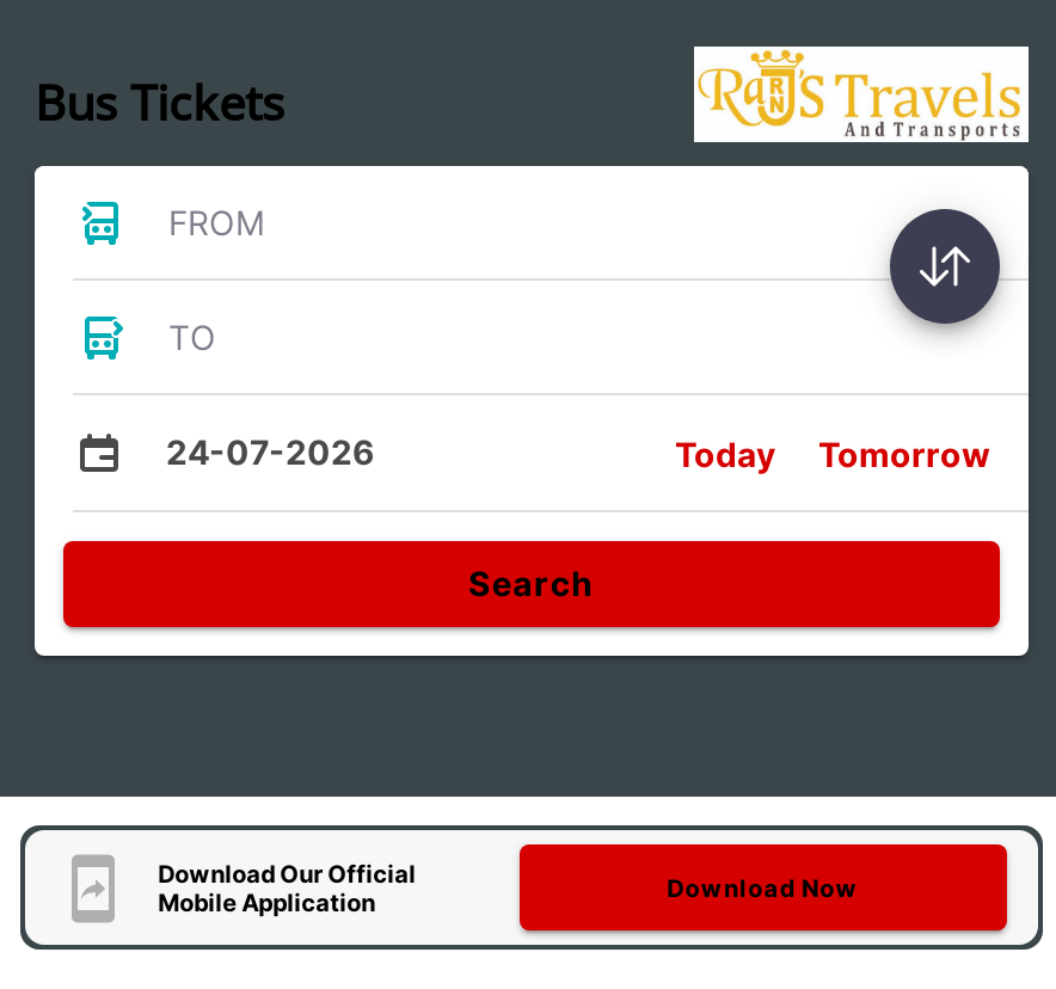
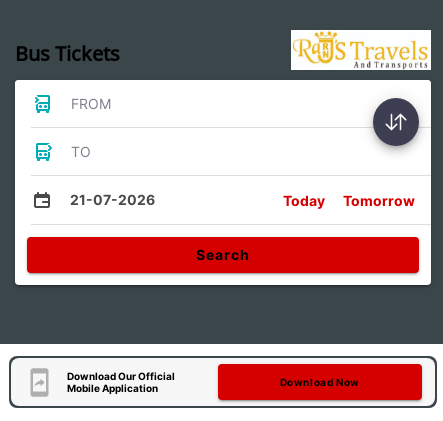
- 24-07-2026
+ 21-07-2026
